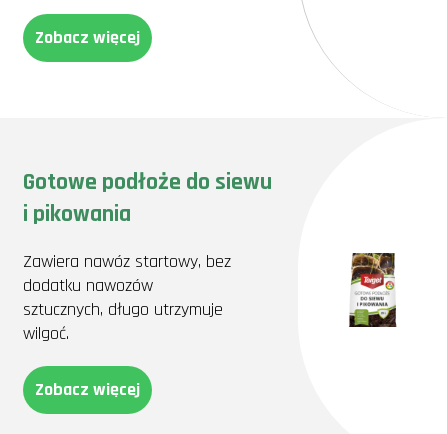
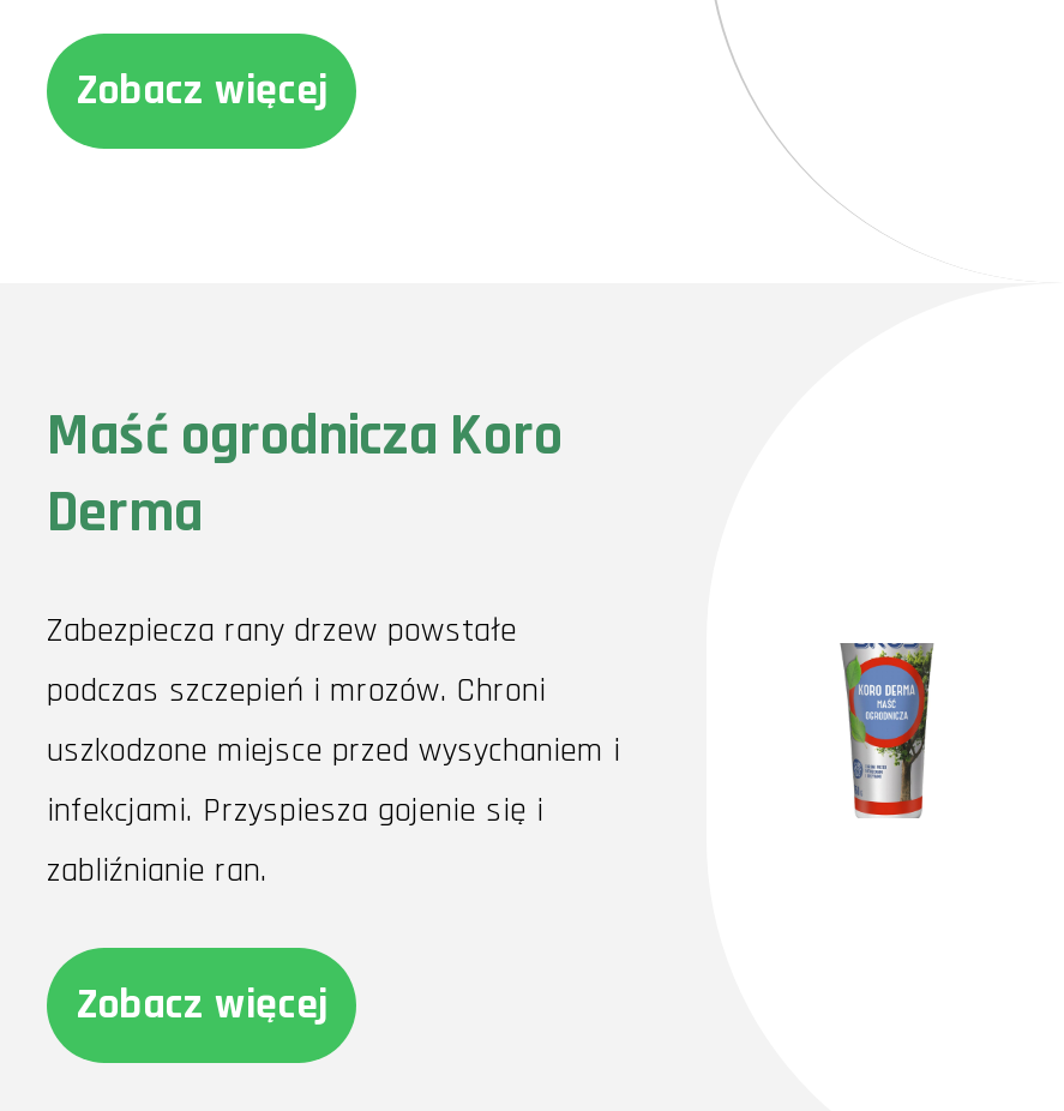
- Gotowe podłoże do siewu
- i pikowania
+ Maść ogrodnicza Koro
+ Derma

- Zawiera nawóz startowy, bez
- dodatku nawozów
- sztucznych, długo utrzymuje
- wilgoć.
+ Zabezpiecza rany drzew powstałe
+ podczas szczepień i mrozów. Chroni
+ uszkodzone miejsce przed wysychaniem i
+ infekcjami. Przyspiesza gojenie się i
+ zabliźnianie ran.

- [image]
+ [image]
